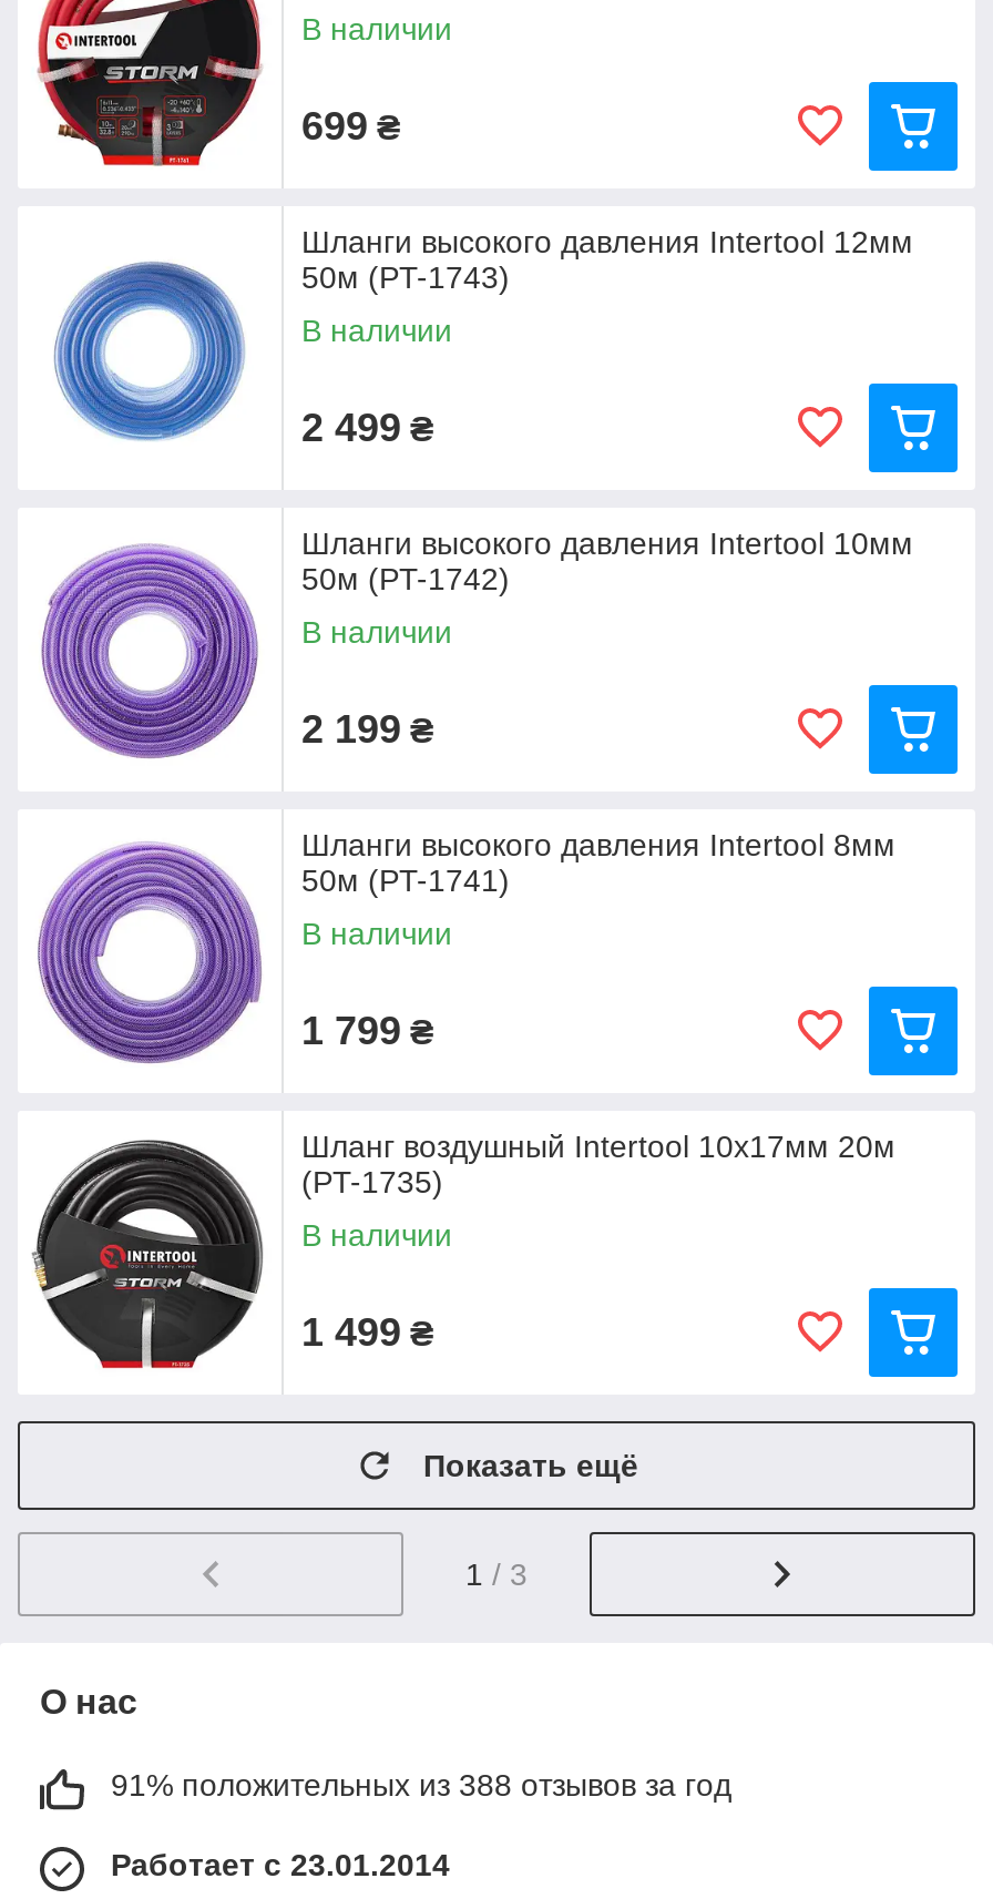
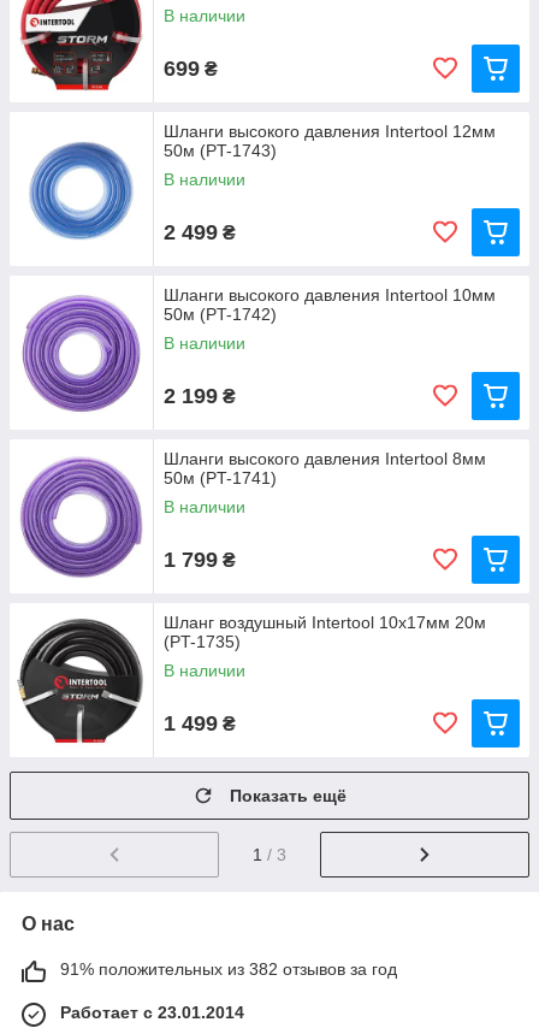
- 91% положительных из 388 отзывов за год
+ 91% положительных из 382 отзывов за год
